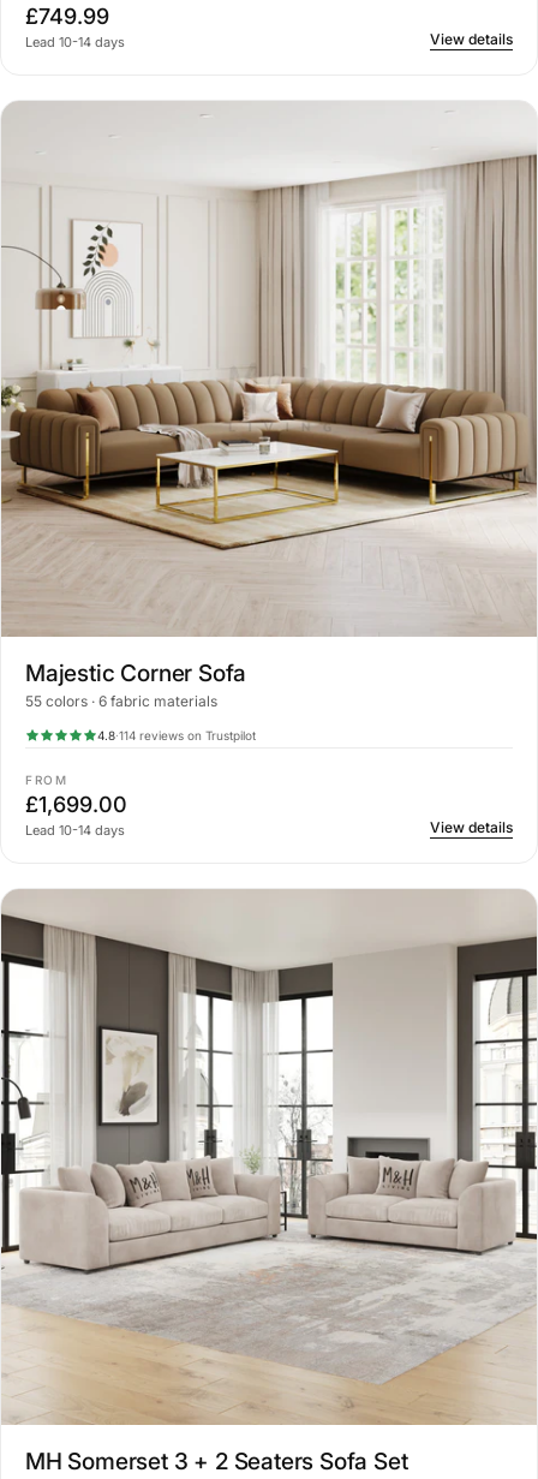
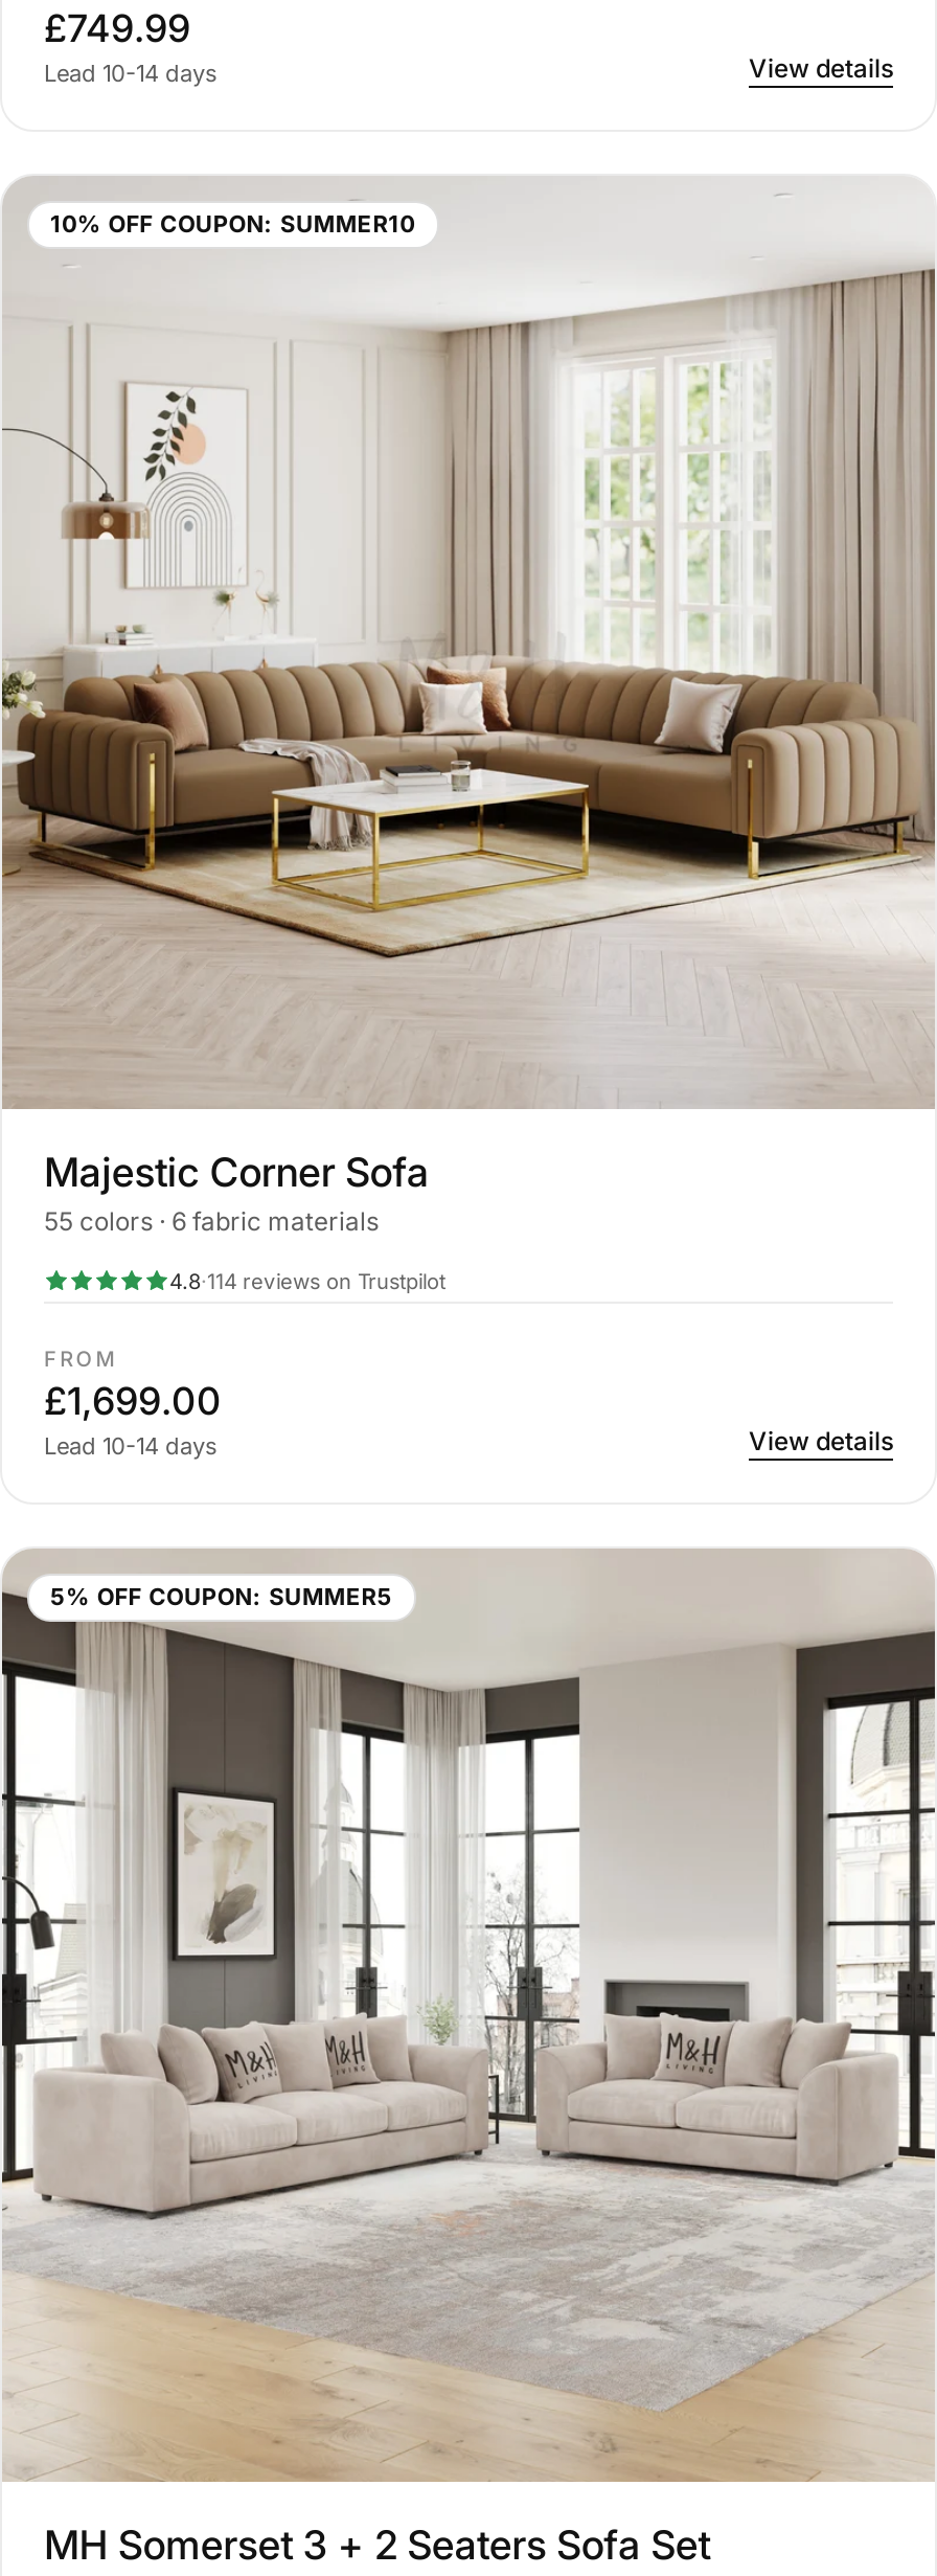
+ 10% OFF COUPON: SUMMER10

+ 5% OFF COUPON: SUMMER5
